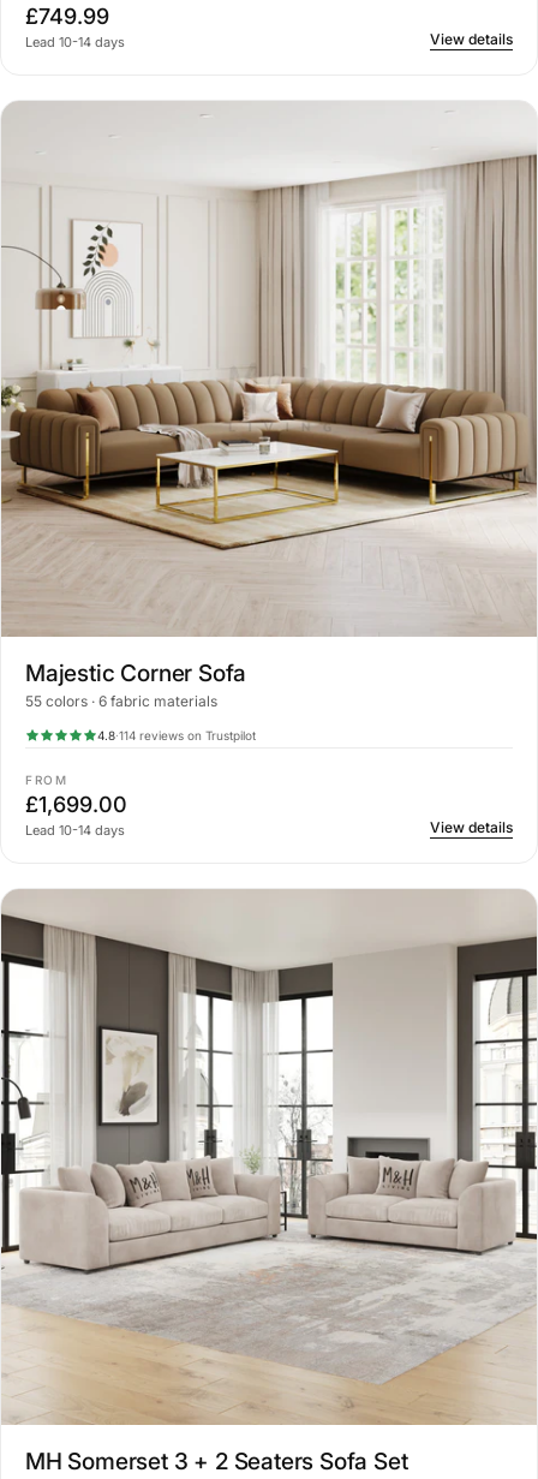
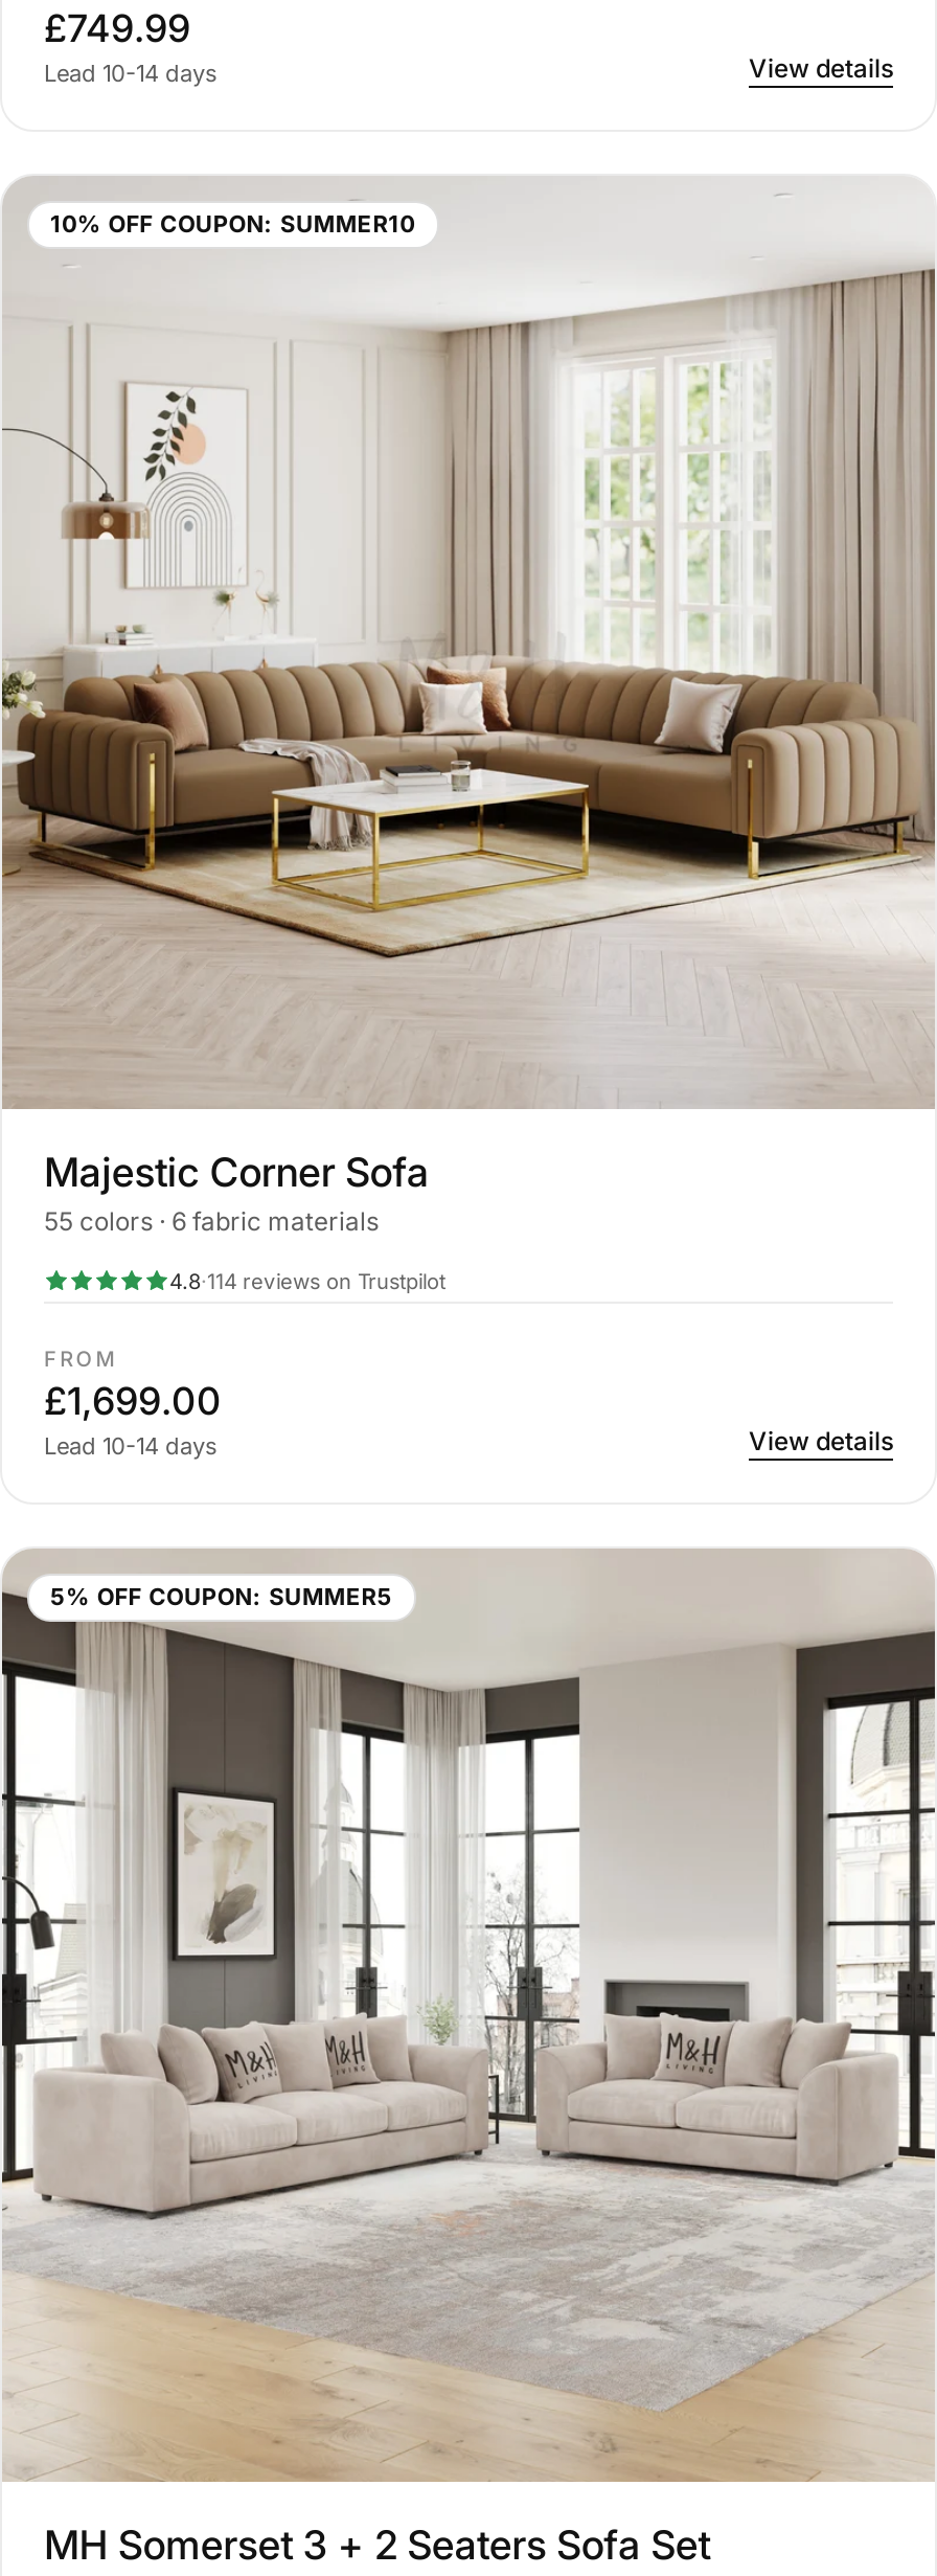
+ 10% OFF COUPON: SUMMER10

+ 5% OFF COUPON: SUMMER5
